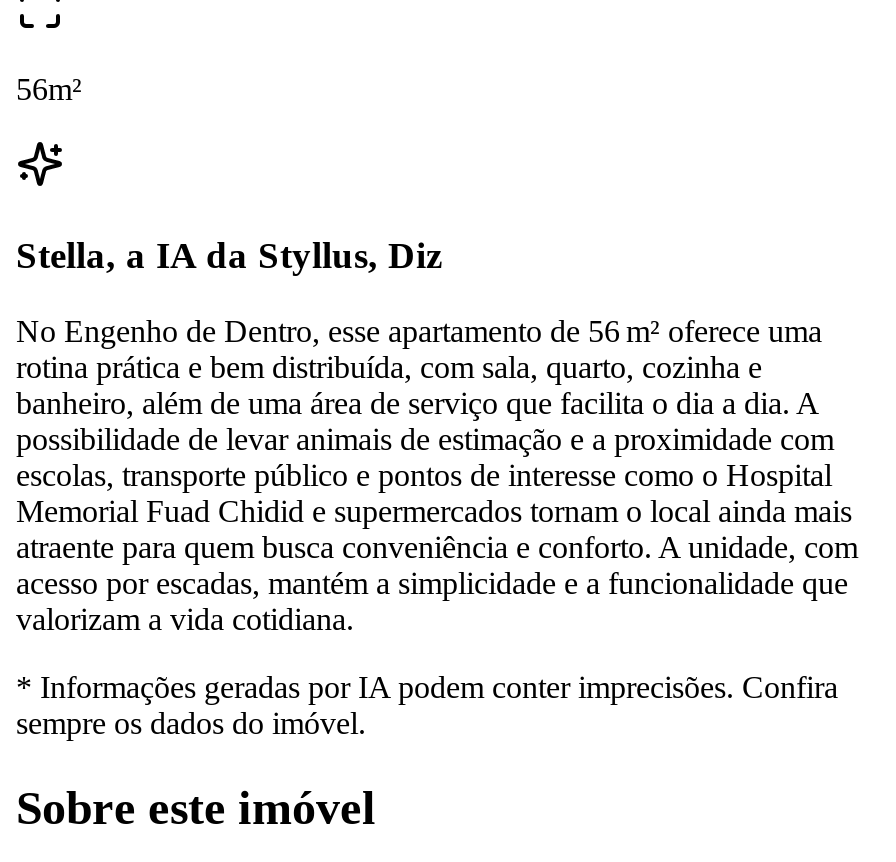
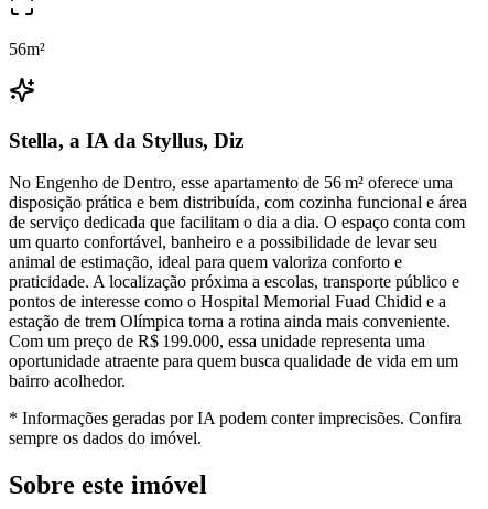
- rotina prática e bem distribuída, com sala, quarto, cozinha e
- banheiro, além de uma área de serviço que facilita o dia a dia. A
- possibilidade de levar animais de estimação e a proximidade com
- escolas, transporte público e pontos de interesse como o Hospital
- Memorial Fuad Chidid e supermercados tornam o local ainda mais
- atraente para quem busca conveniência e conforto. A unidade, com
- acesso por escadas, mantém a simplicidade e a funcionalidade que
- valorizam a vida cotidiana.
+ disposição prática e bem distribuída, com cozinha funcional e área
+ de serviço dedicada que facilitam o dia a dia. O espaço conta com
+ um quarto confortável, banheiro e a possibilidade de levar seu
+ animal de estimação, ideal para quem valoriza conforto e
+ praticidade. A localização próxima a escolas, transporte público e
+ pontos de interesse como o Hospital Memorial Fuad Chidid e a
+ estação de trem Olímpica torna a rotina ainda mais conveniente.
+ Com um preço de R$ 199.000, essa unidade representa uma
+ oportunidade atraente para quem busca qualidade de vida em um
+ bairro acolhedor.
